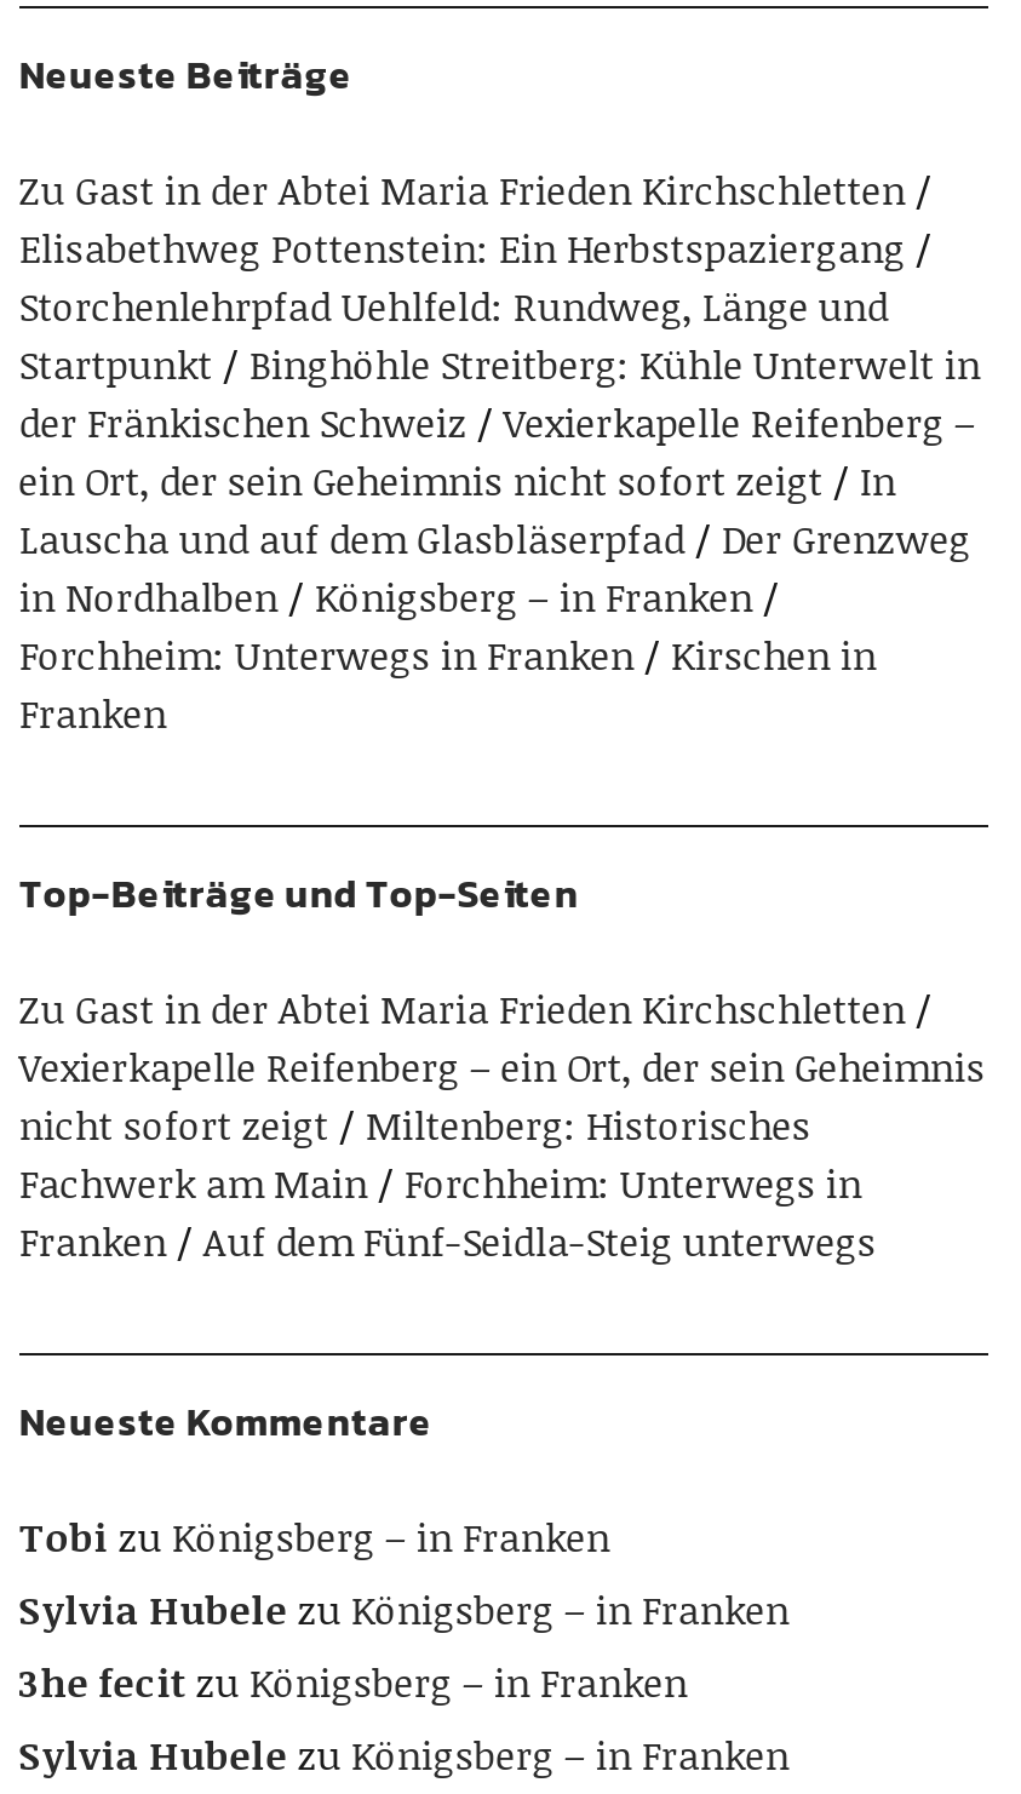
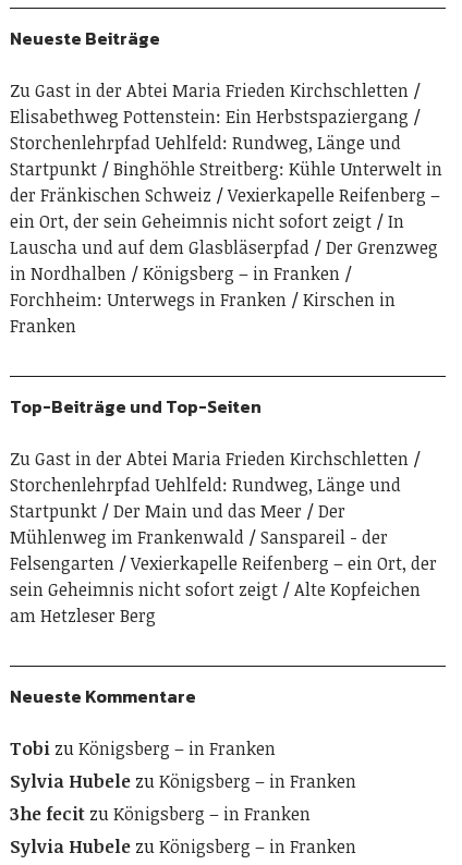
- Vexierkapelle Reifenberg – ein Ort, der sein Geheimnis
- nicht sofort zeigt
- Miltenberg: Historisches
- Fachwerk am Main
- Forchheim: Unterwegs in
- Franken
- Auf dem Fünf-Seidla-Steig unterwegs
+ Storchenlehrpfad Uehlfeld: Rundweg, Länge und
+ Startpunkt
+ Der Main und das Meer
+ Der
+ Mühlenweg im Frankenwald
+ Sanspareil - der
+ Felsengarten
+ Vexierkapelle Reifenberg – ein Ort, der
+ sein Geheimnis nicht sofort zeigt
+ Alte Kopfeichen
+ am Hetzleser Berg
